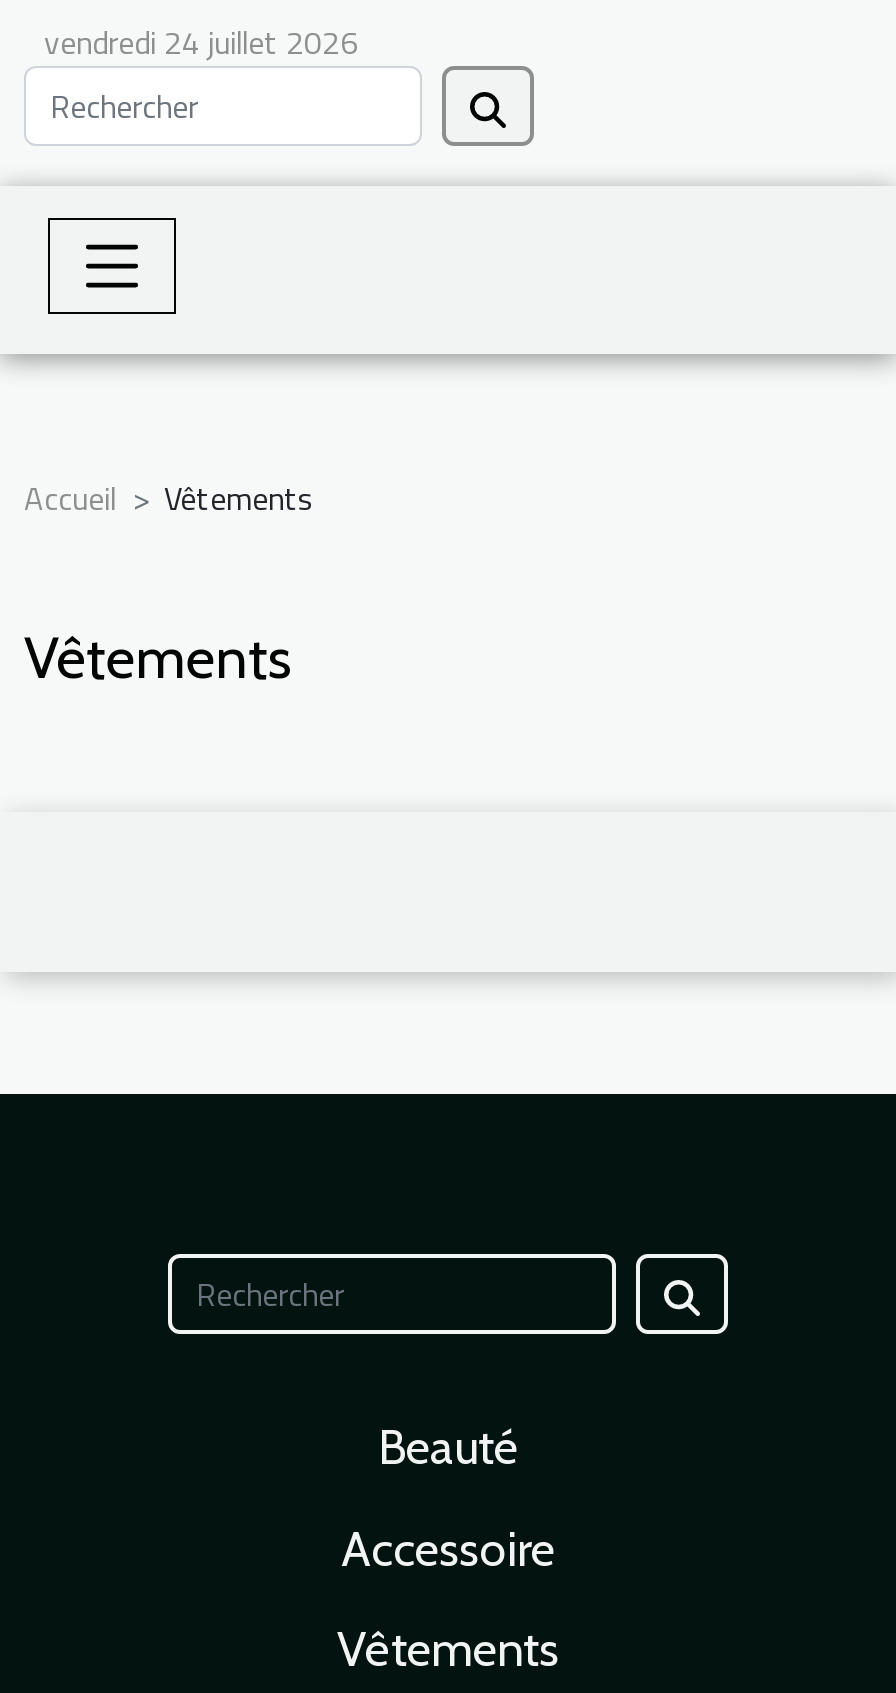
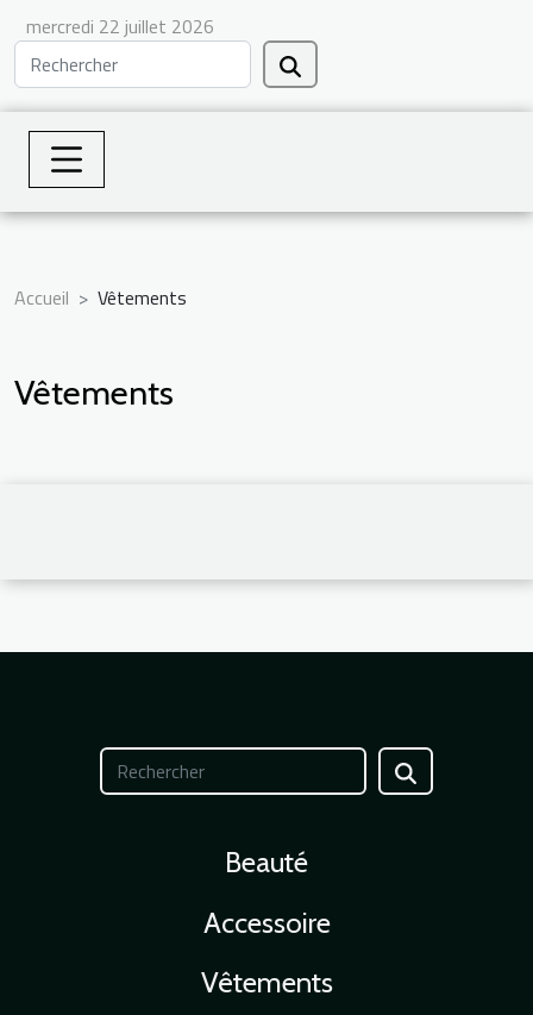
- vendredi 24 juillet 2026
+ mercredi 22 juillet 2026
